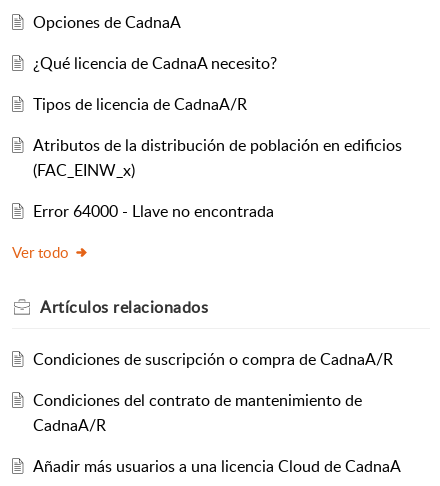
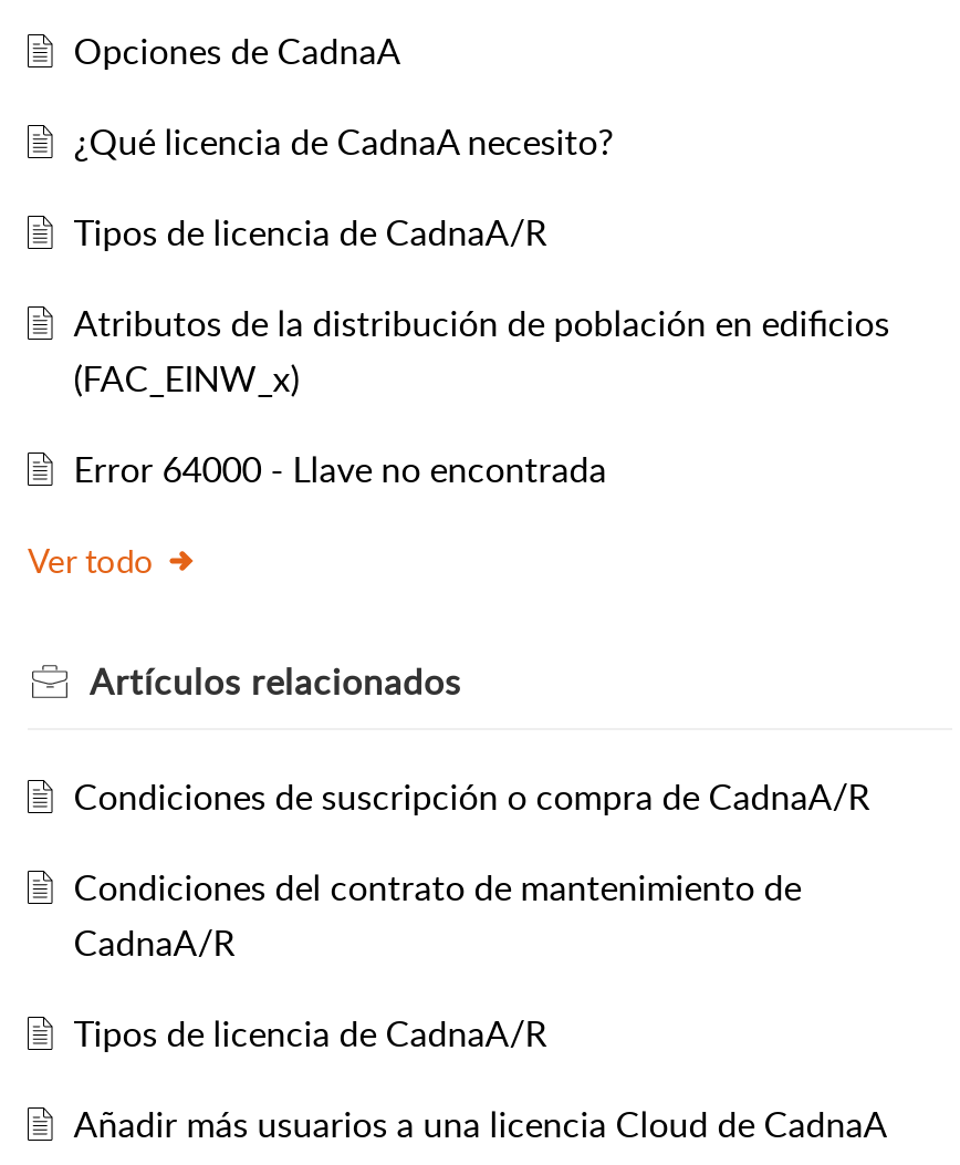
+ Tipos de licencia de CadnaA/R
